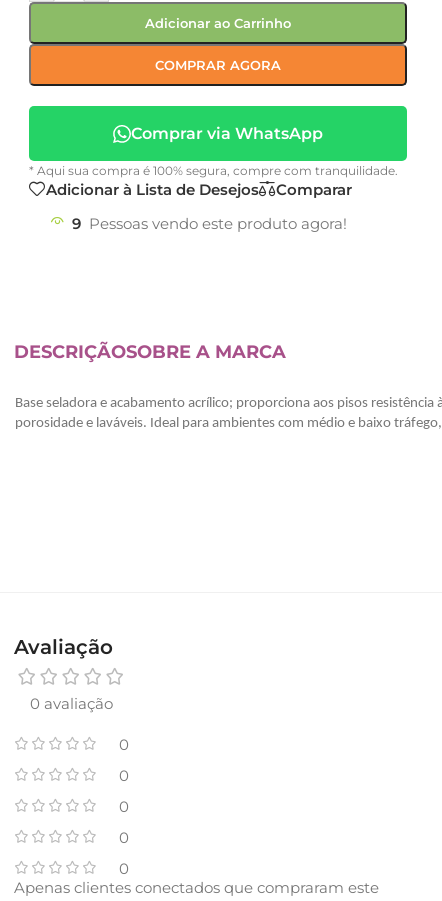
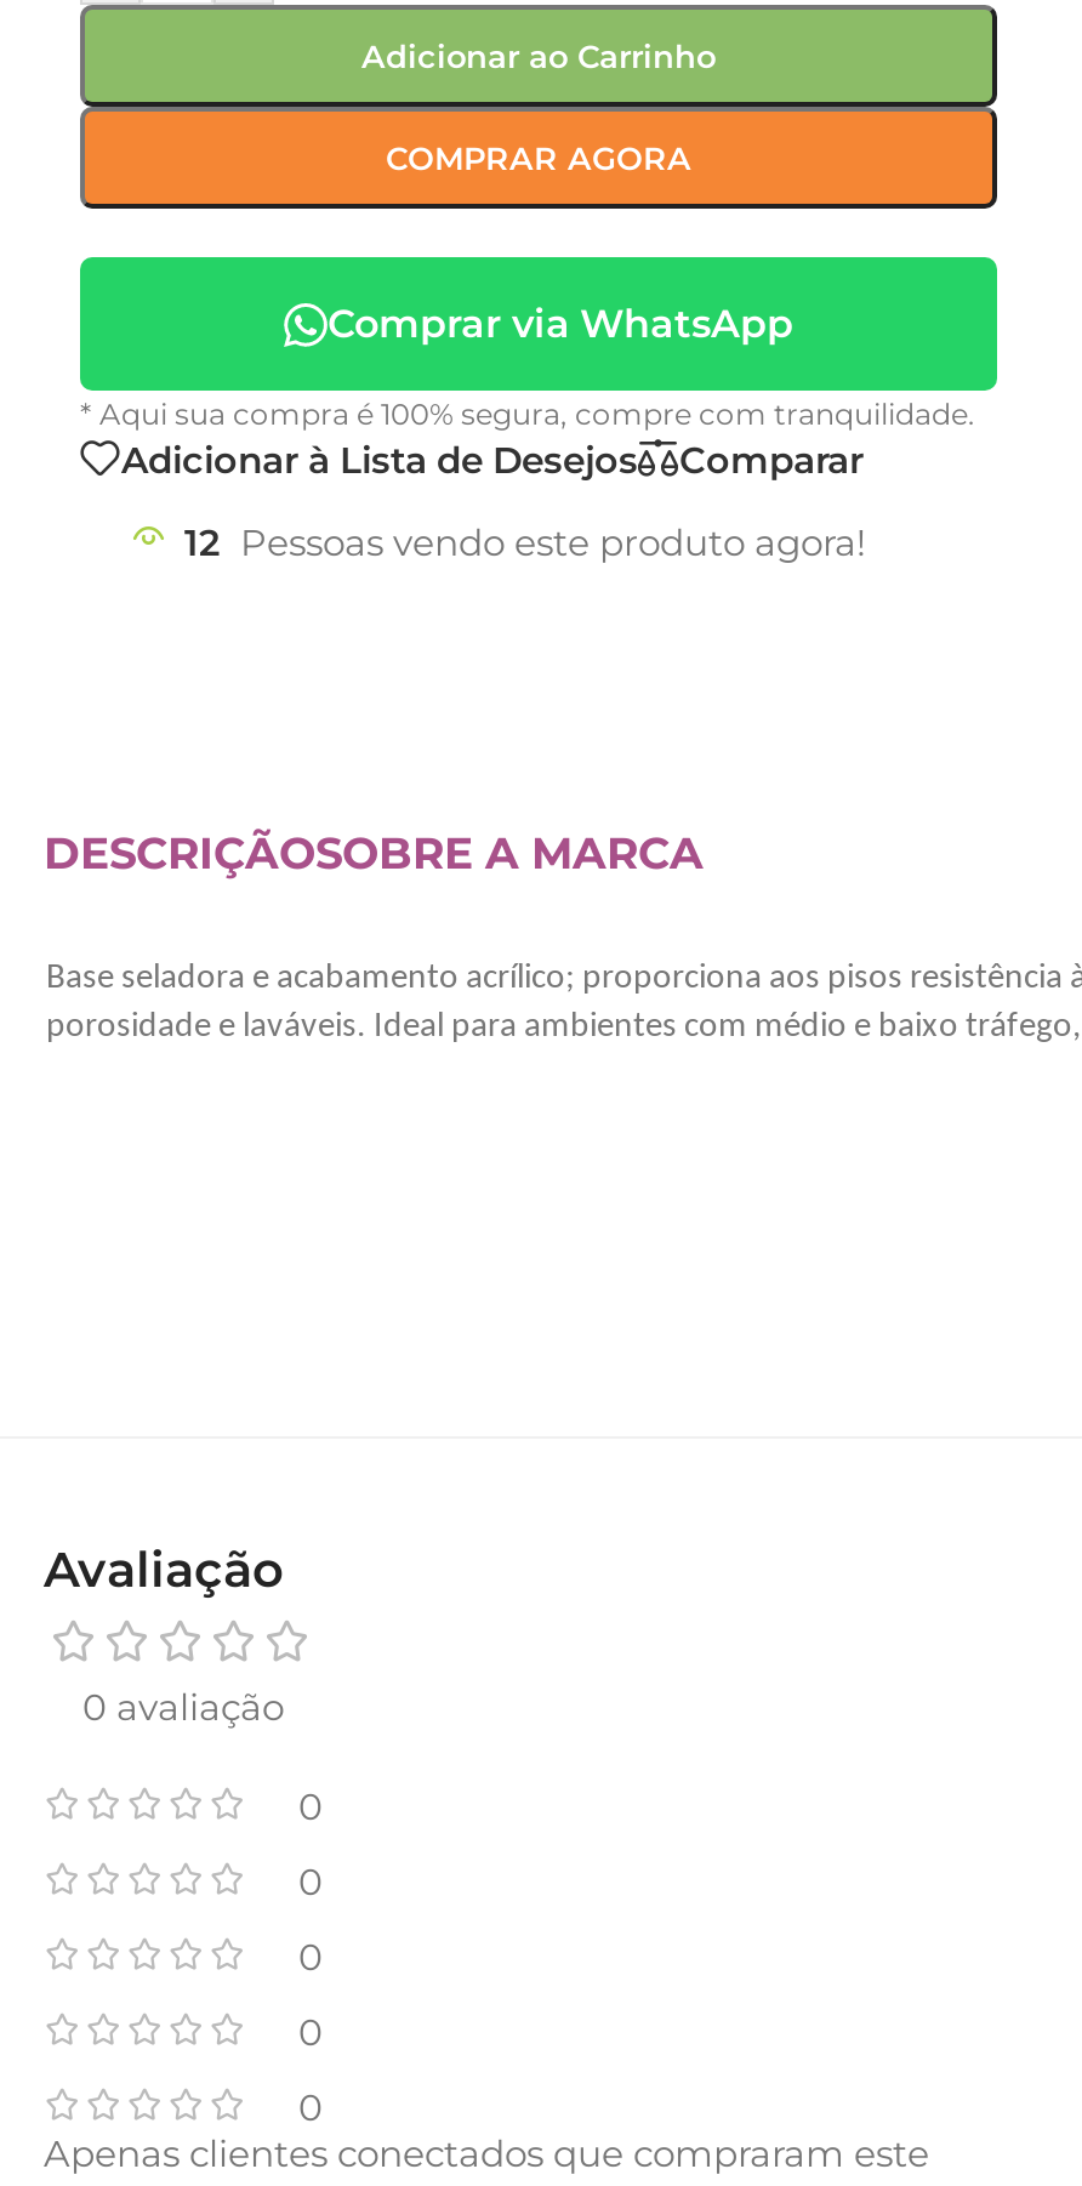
- 9 Pessoas vendo este produto agora!
+ 12 Pessoas vendo este produto agora!
